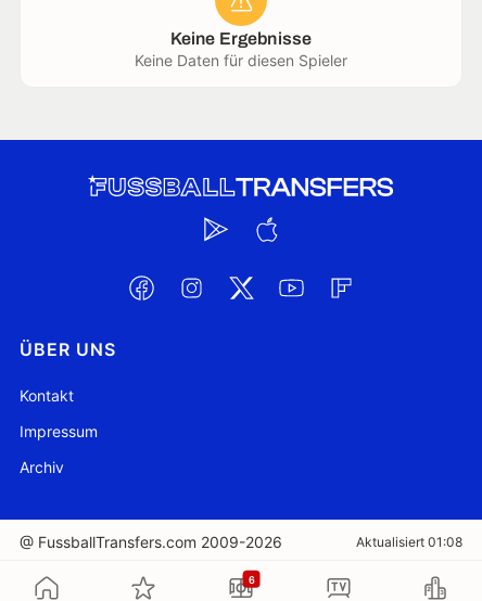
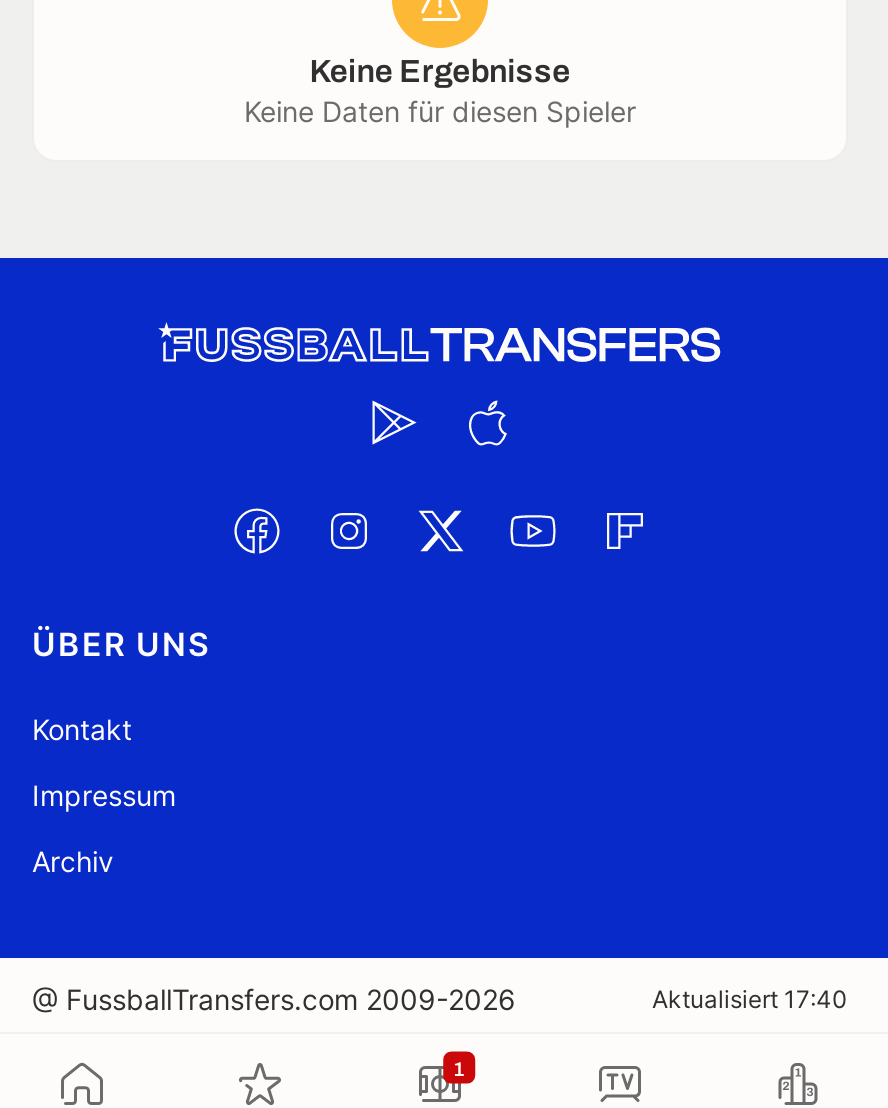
- Aktualisiert 01:08
+ Aktualisiert 17:40

- 6
+ 1
